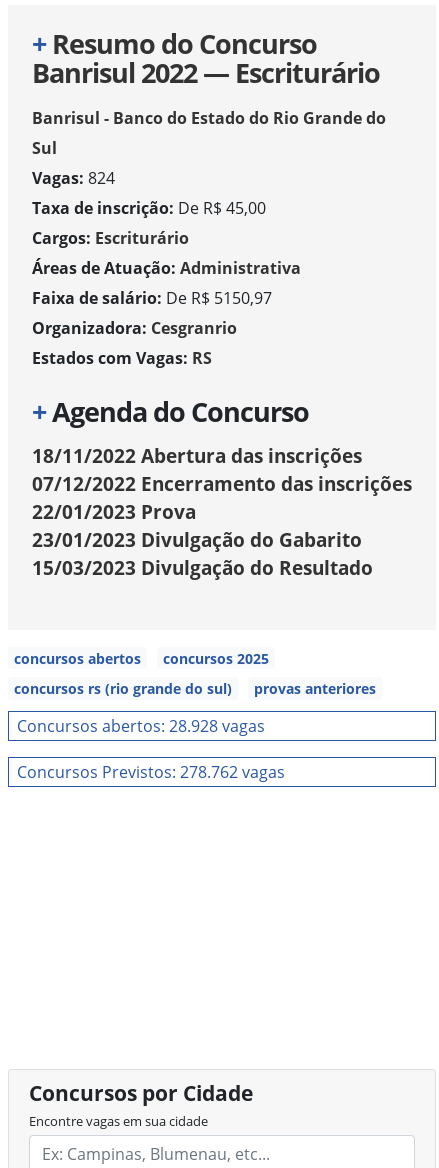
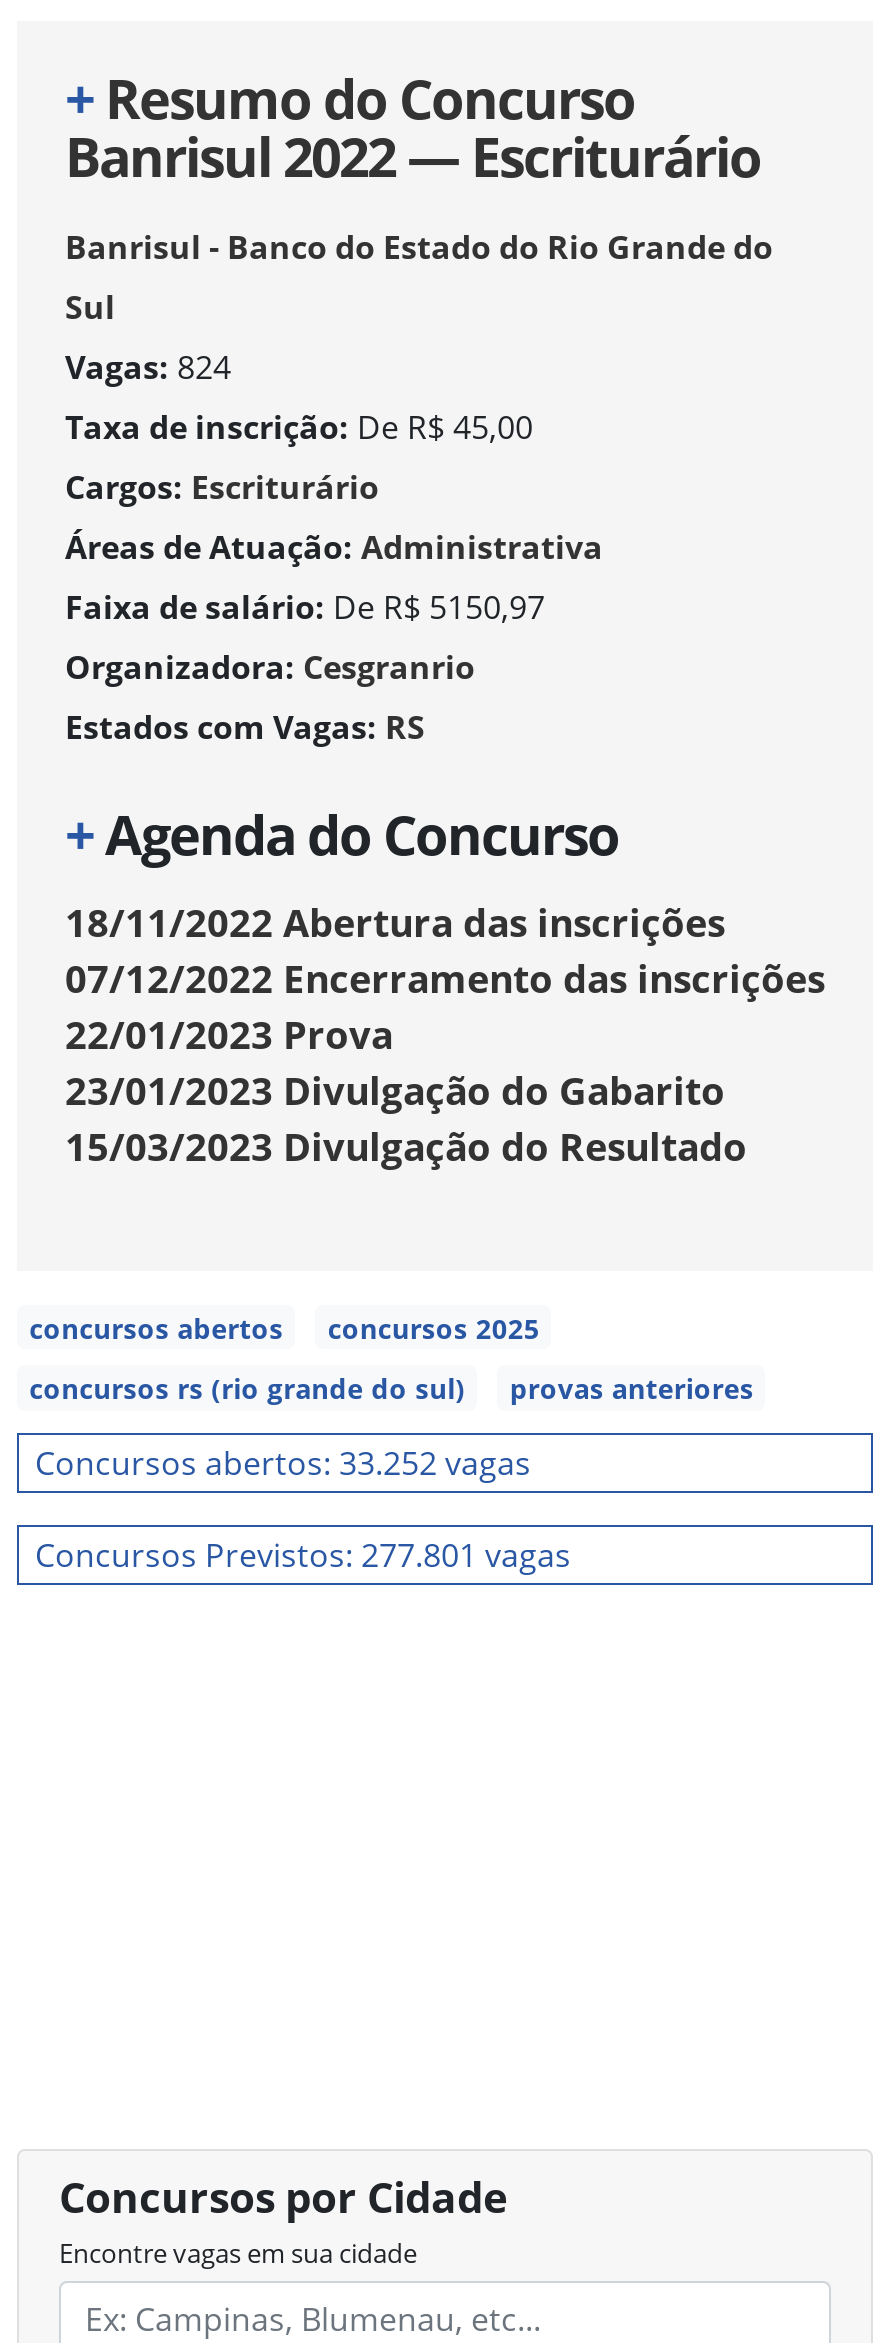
- Concursos abertos: 28.928 vagas
+ Concursos abertos: 33.252 vagas

- Concursos Previstos: 278.762 vagas
+ Concursos Previstos: 277.801 vagas
